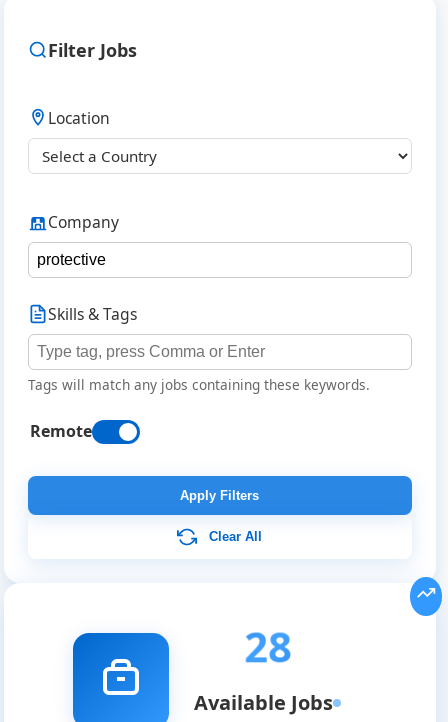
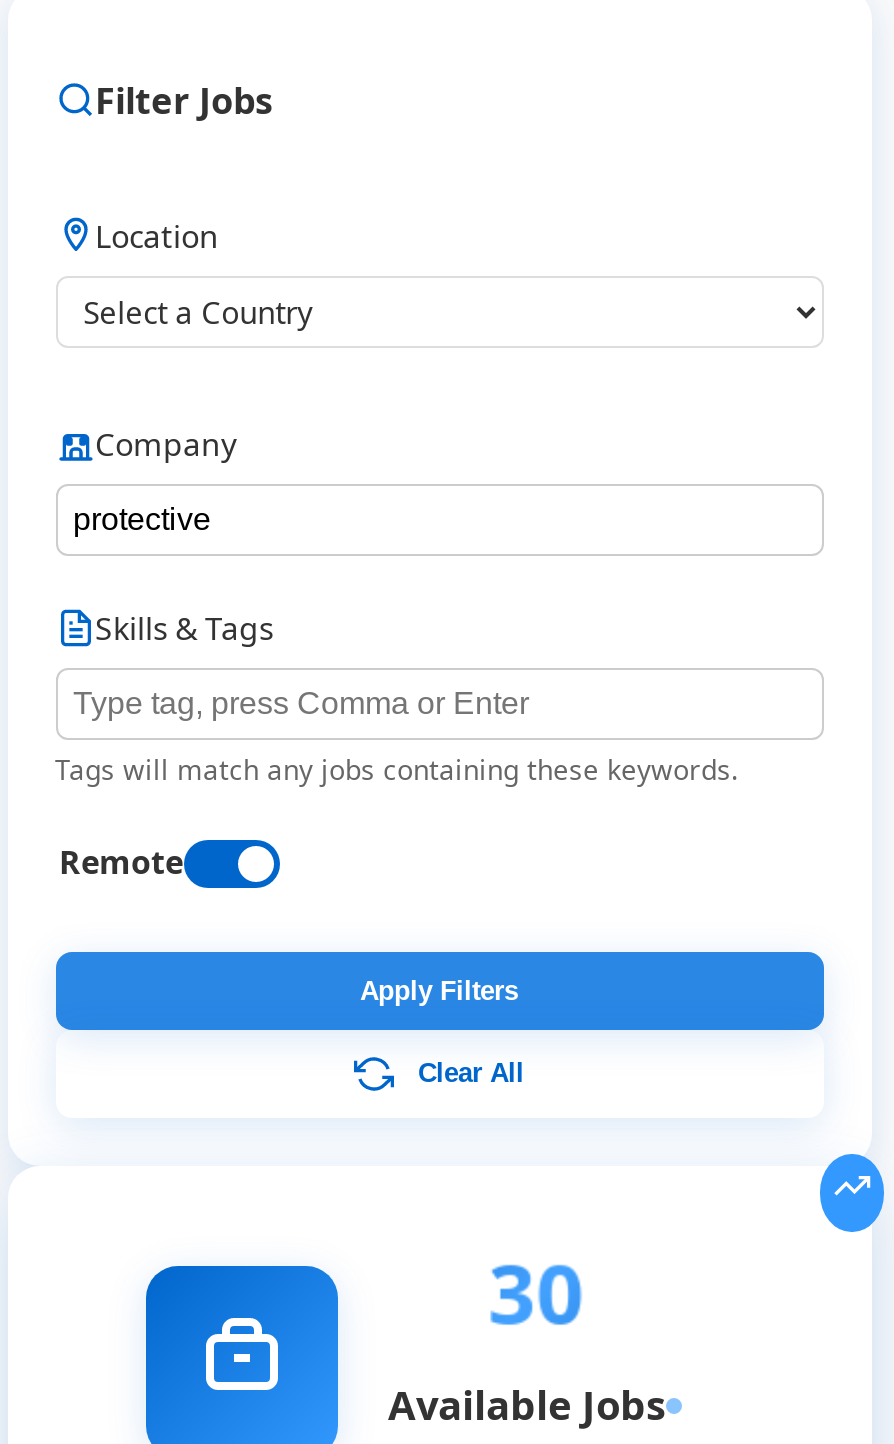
- 28
+ 30
